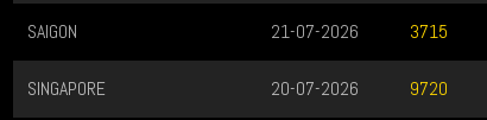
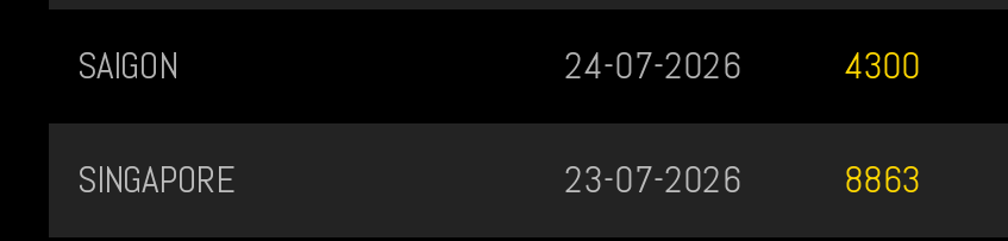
- 21-07-2026
+ 24-07-2026

- 3715
+ 4300

- 20-07-2026
+ 23-07-2026

- 9720
+ 8863
